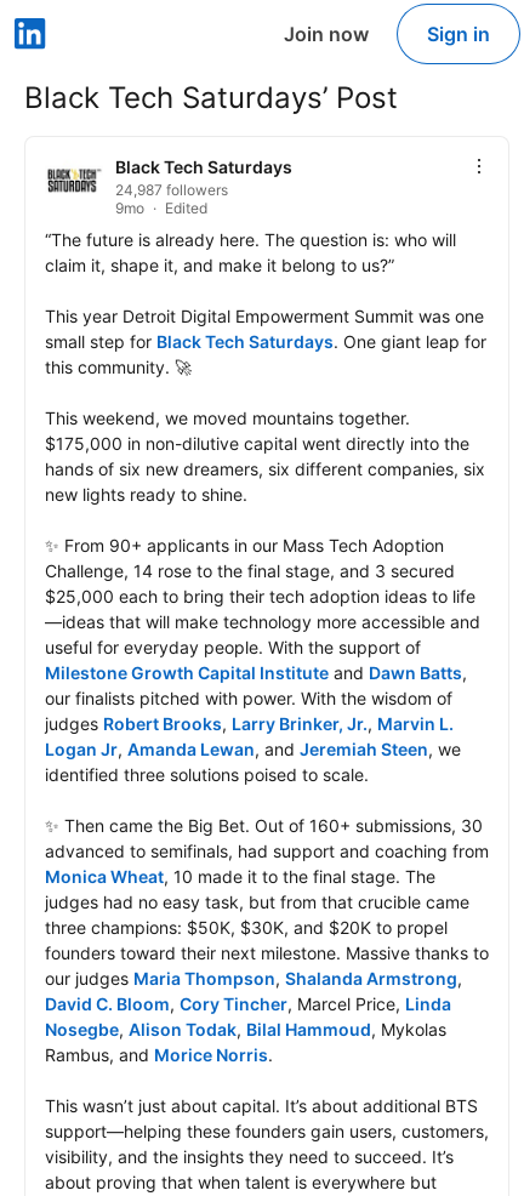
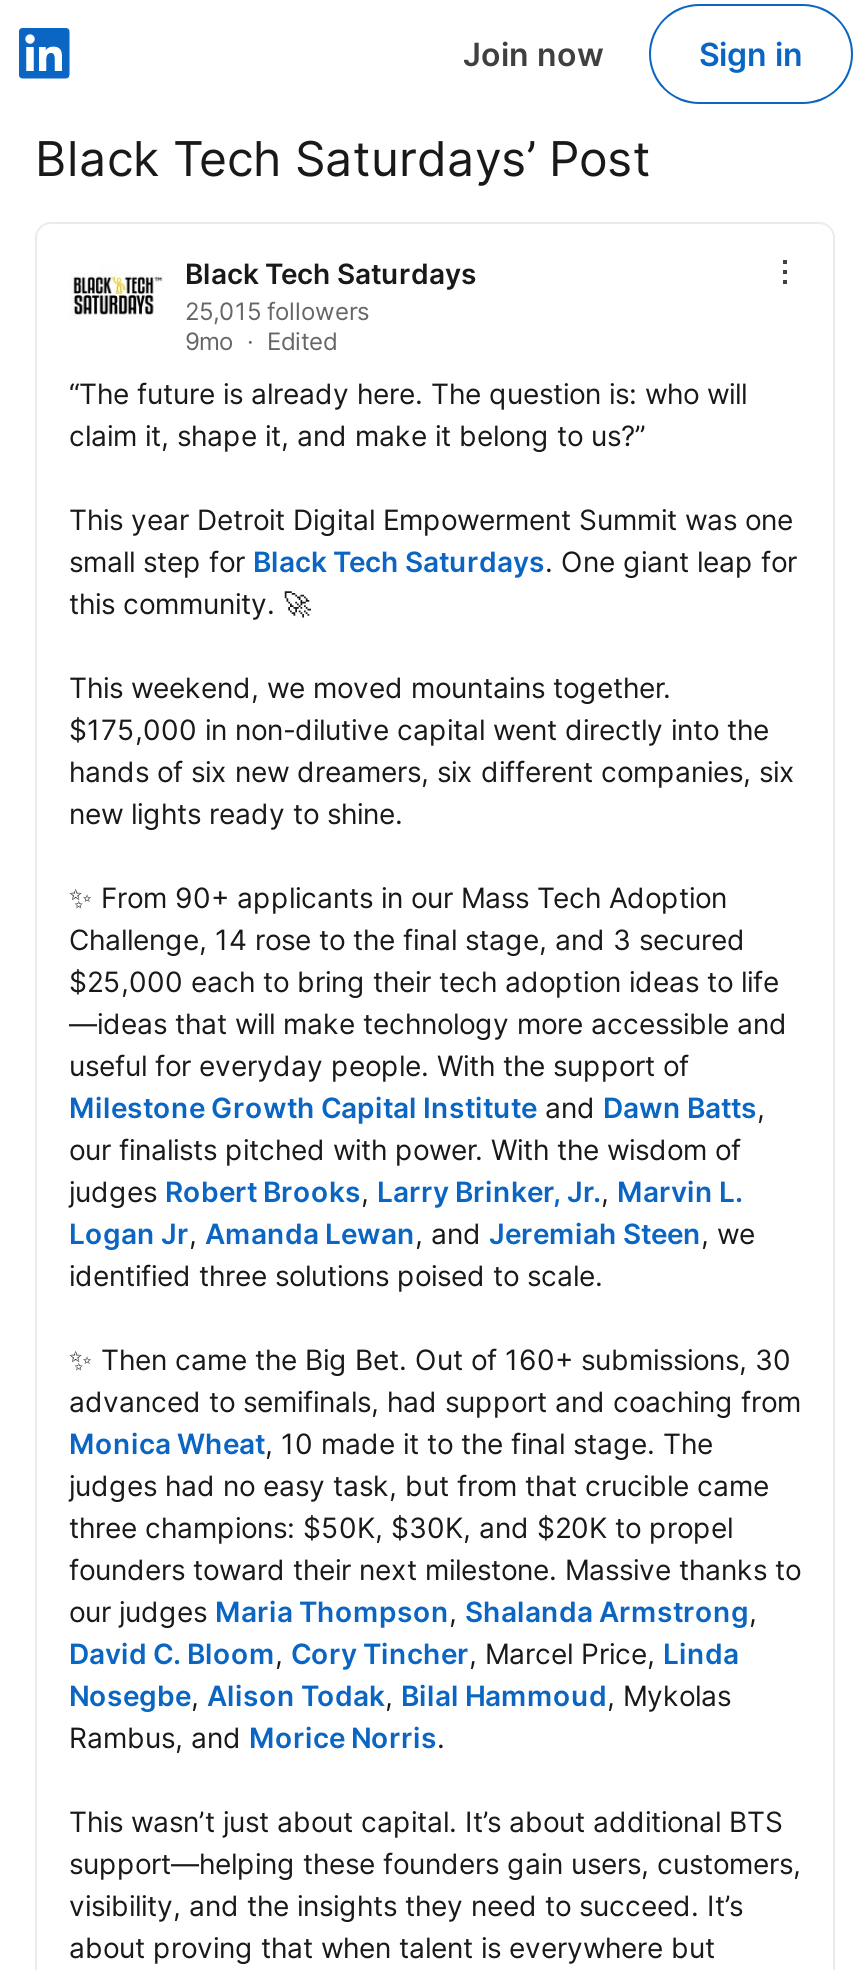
- 24,987 followers
+ 25,015 followers
